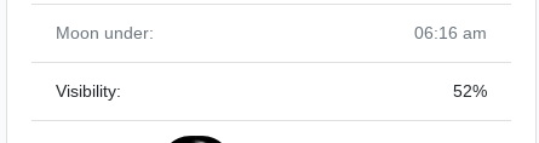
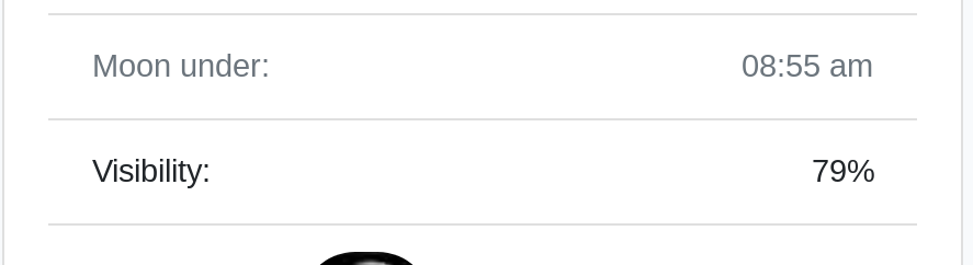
- 06:16 am
+ 08:55 am

- 52%
+ 79%
